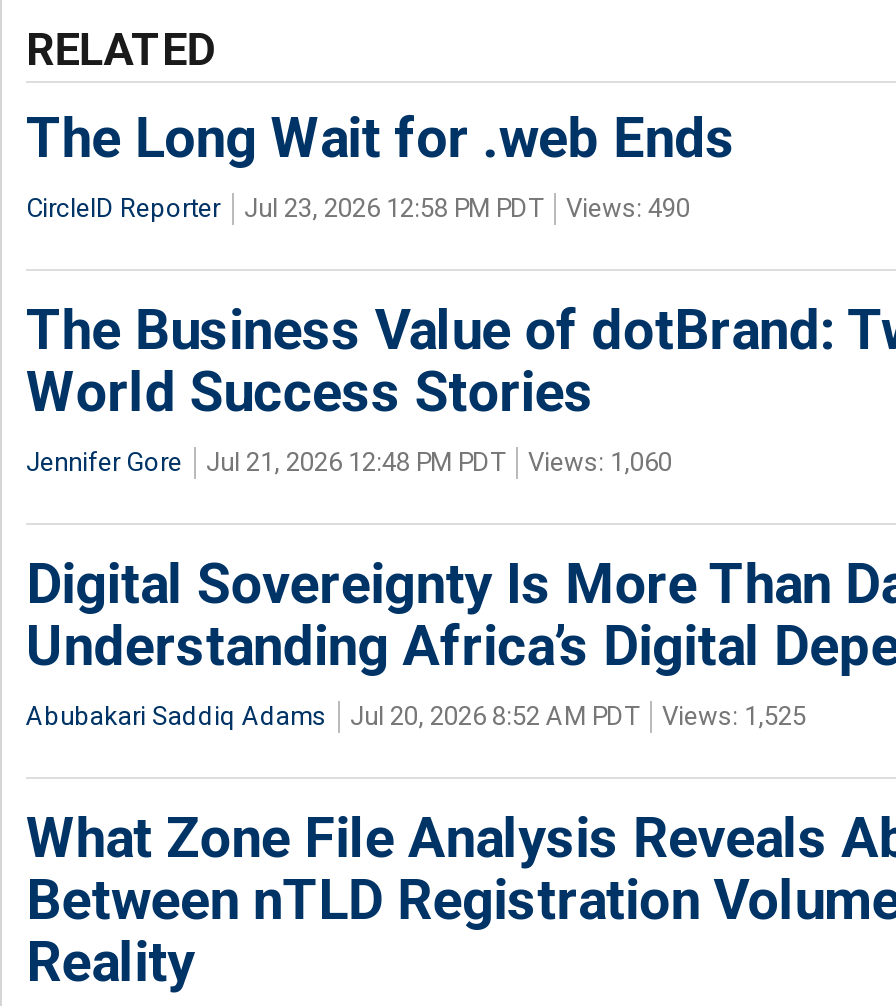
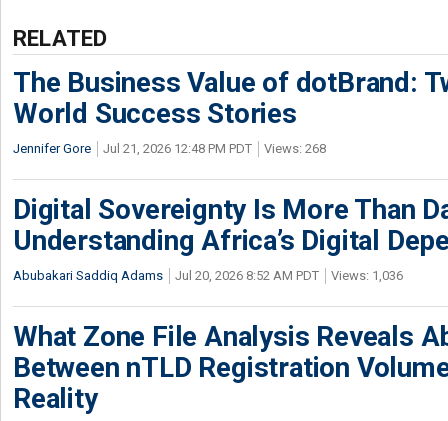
- The Long Wait for .web Ends
- CircleID Reporter
- Jul 23, 2026 12:58 PM PDT
- Views: 490

- Jennifer Gore Jul 21, 2026 12:48 PM PDT Views: 1,060
+ Jennifer Gore Jul 21, 2026 12:48 PM PDT Views: 268

- Abubakari Saddiq Adams Jul 20, 2026 8:52 AM PDT Views: 1,525
+ Abubakari Saddiq Adams Jul 20, 2026 8:52 AM PDT Views: 1,036
